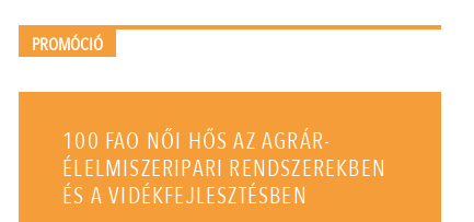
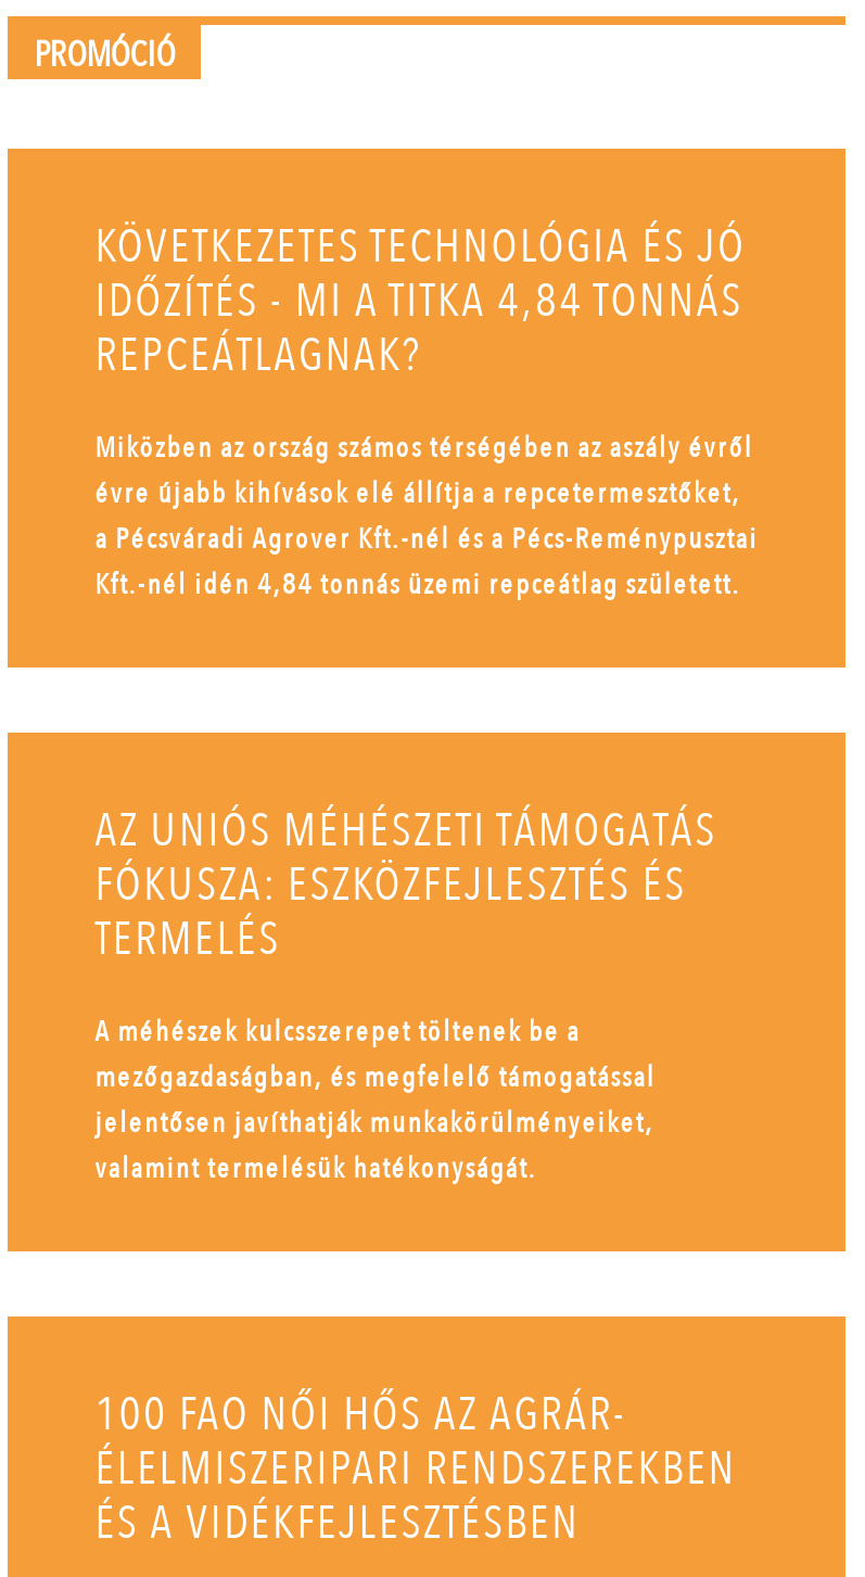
+ KÖVETKEZETES TECHNOLÓGIA ÉS JÓ
+ IDŐZÍTÉS - MI A TITKA 4,84 TONNÁS
+ REPCEÁTLAGNAK?
+ Miközben az ország számos térségében az aszály évről
+ évre újabb kihívások elé állítja a repcetermesztőket,
+ a Pécsváradi Agrover Kft.-nél és a Pécs-Reménypusztai
+ Kft.-nél idén 4,84 tonnás üzemi repceátlag született.

+ AZ UNIÓS MÉHÉSZETI TÁMOGATÁS
+ FÓKUSZA: ESZKÖZFEJLESZTÉS ÉS
+ TERMELÉS
+ A méhészek kulcsszerepet töltenek be a
+ mezőgazdaságban, és megfelelő támogatással
+ jelentősen javíthatják munkakörülményeiket,
+ valamint termelésük hatékonyságát.
